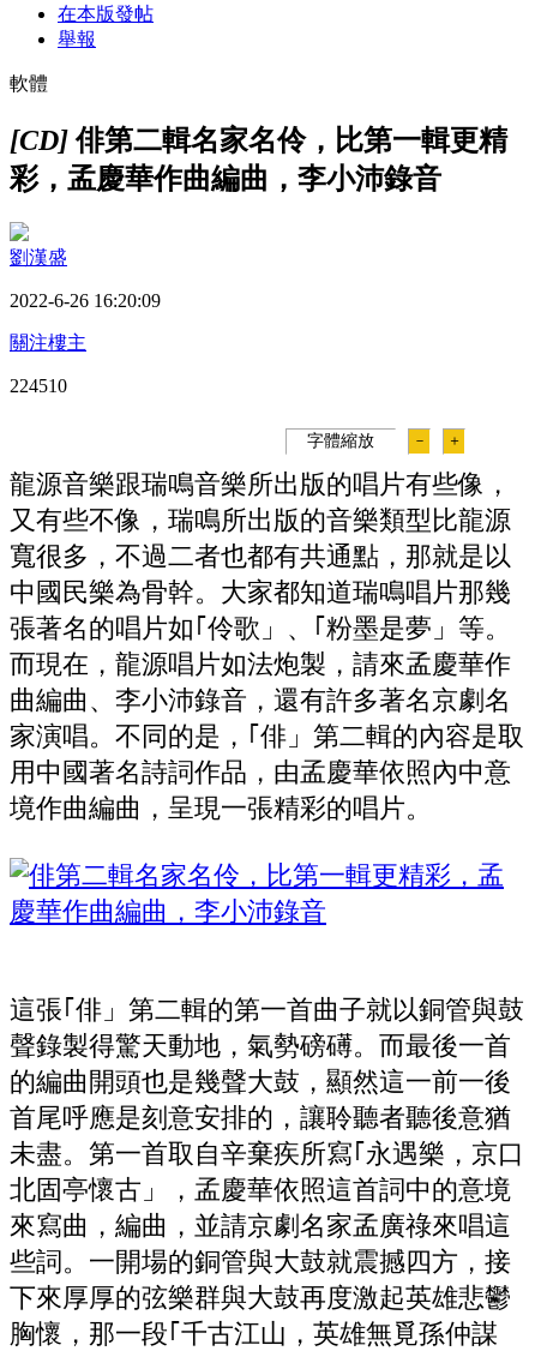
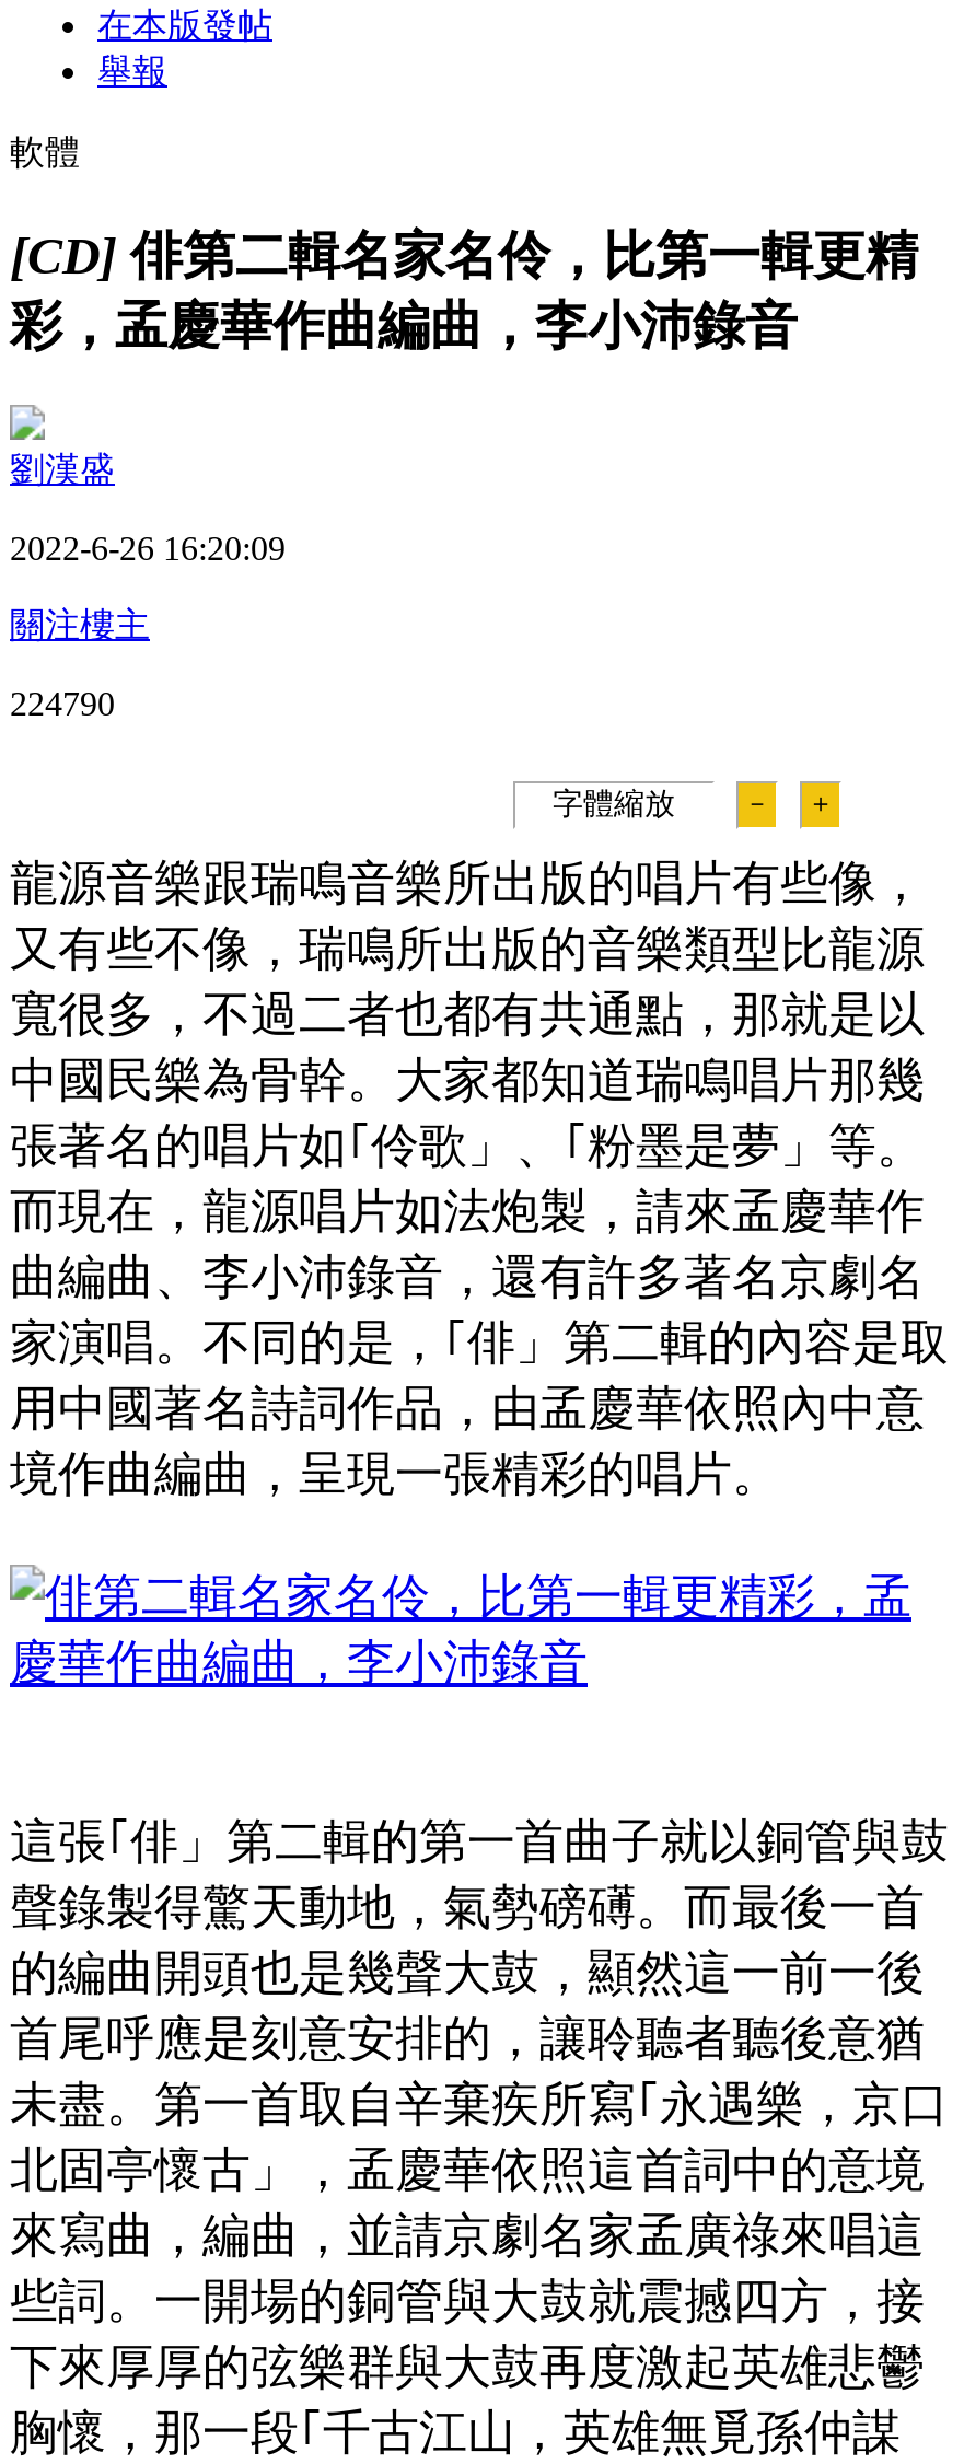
- 224510
+ 224790
